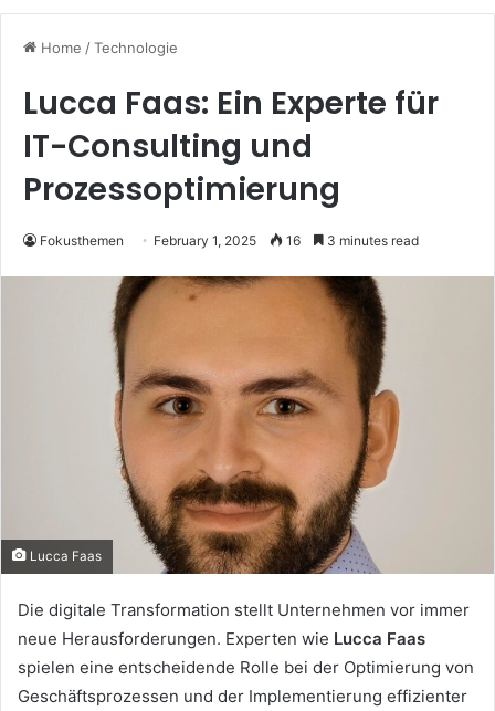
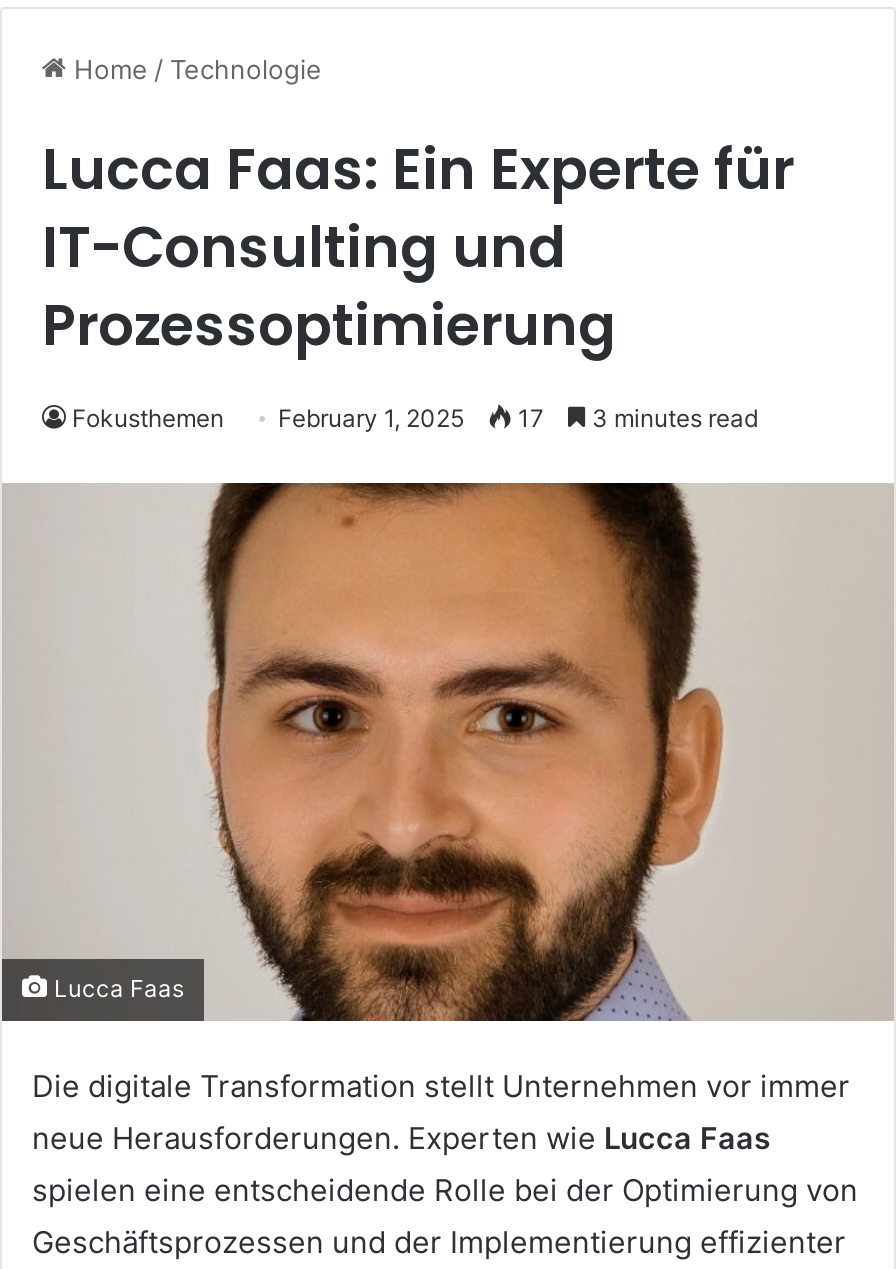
- Fokusthemen February 1, 2025 16 3 minutes read
+ Fokusthemen February 1, 2025 17 3 minutes read
